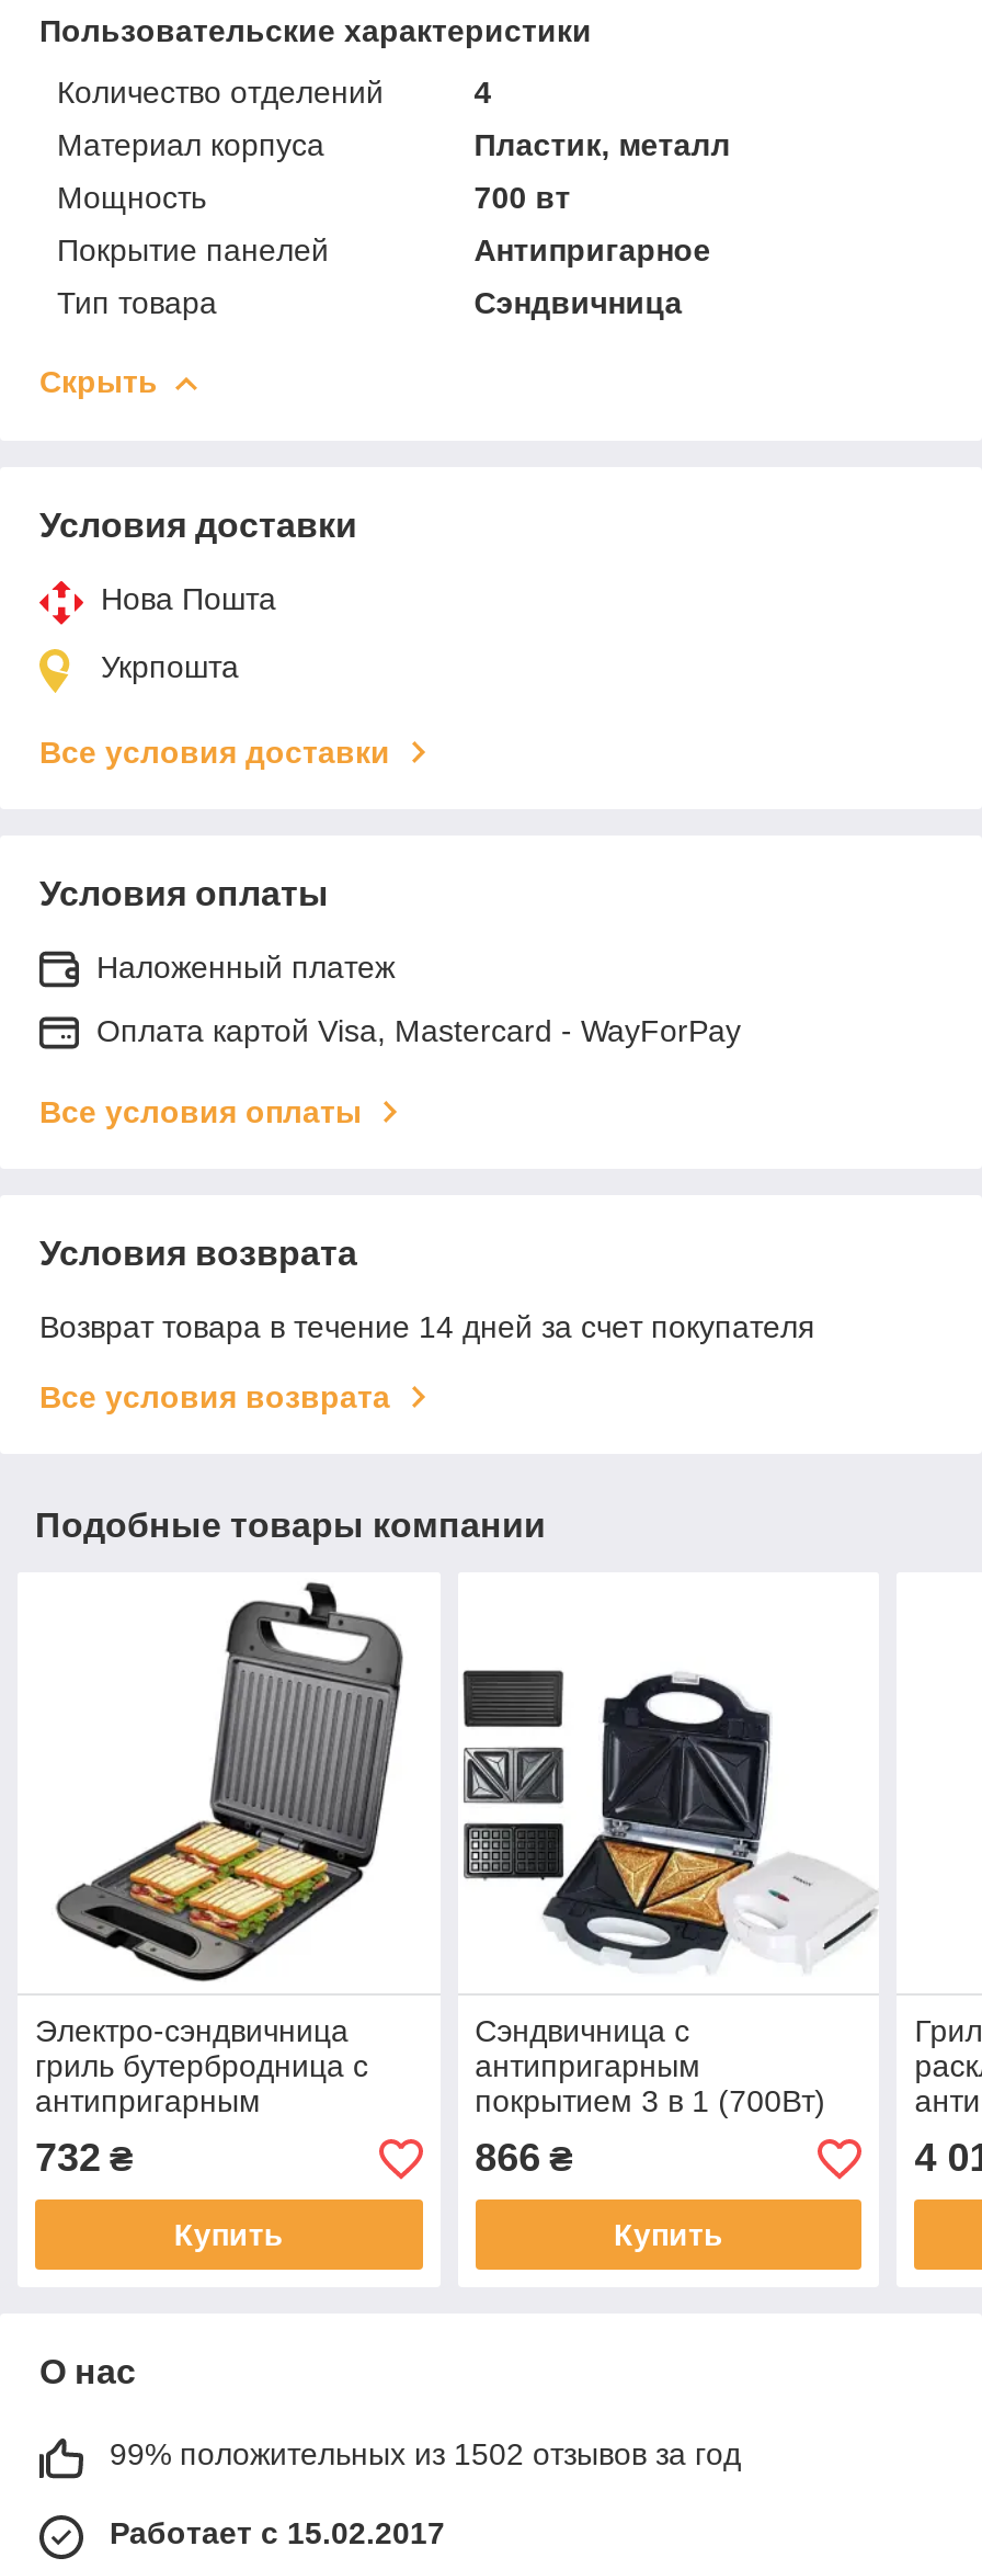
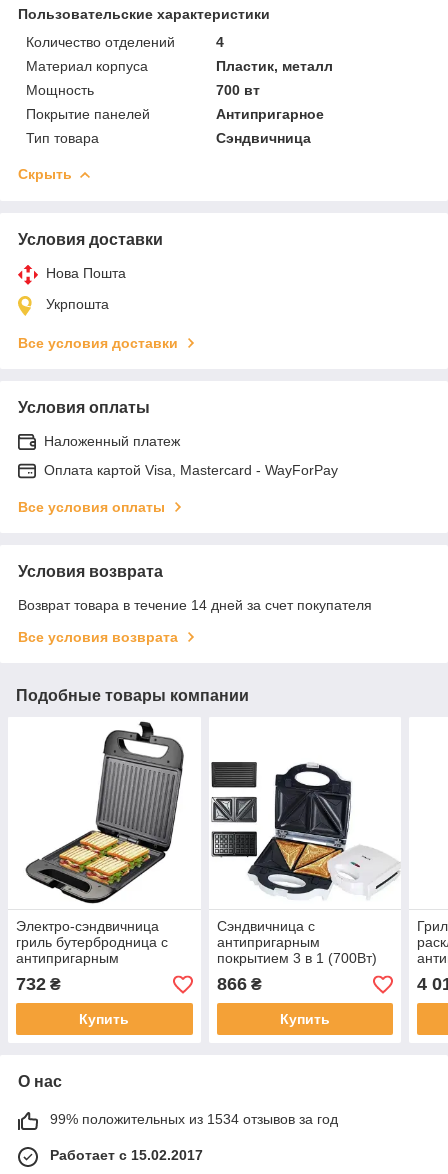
- 99% положительных из 1502 отзывов за год
+ 99% положительных из 1534 отзывов за год
